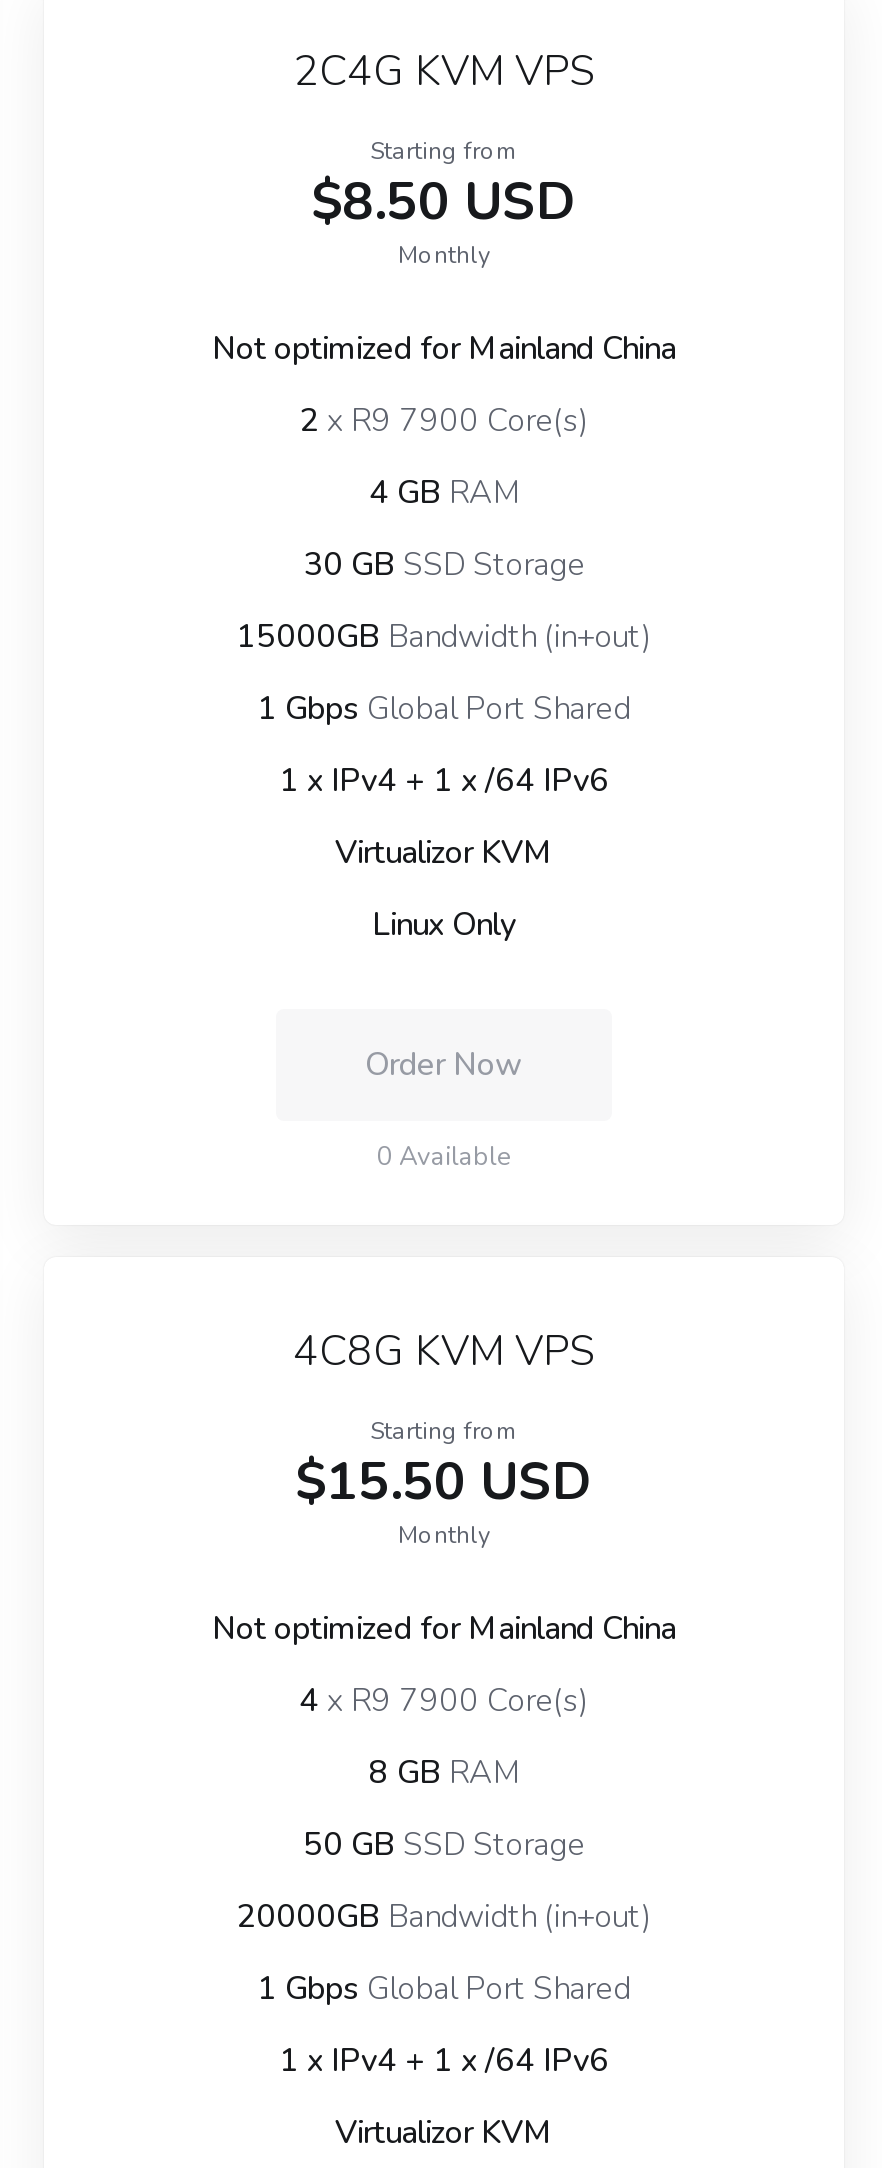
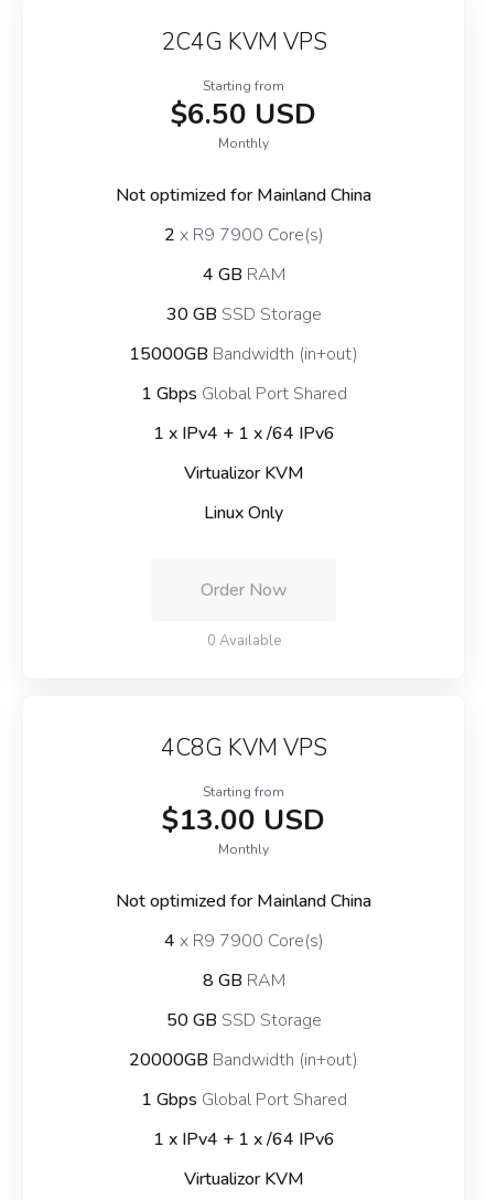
- $8.50 USD
+ $6.50 USD

- $15.50 USD
+ $13.00 USD
